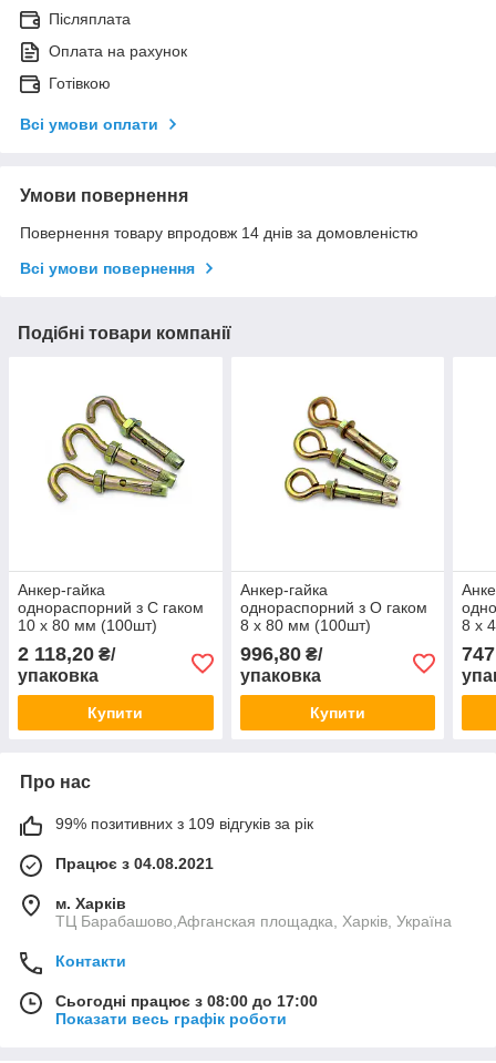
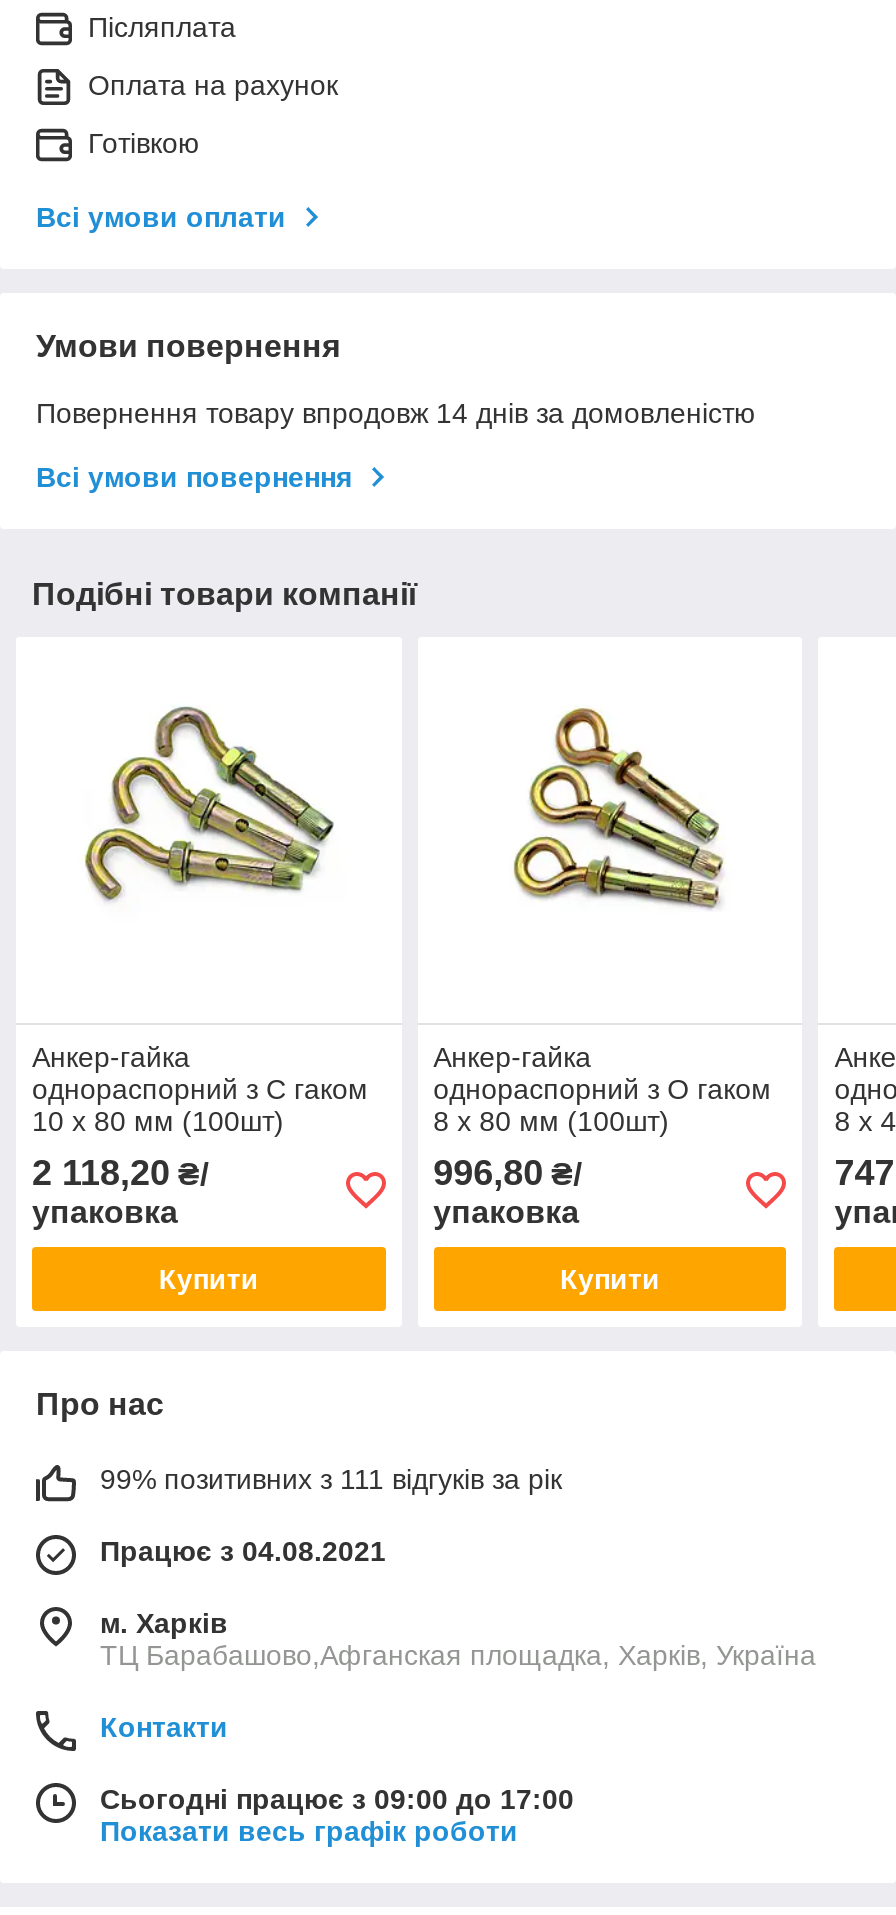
- 99% позитивних з 109 відгуків за рік
+ 99% позитивних з 111 відгуків за рік

- Сьогодні працює з 08:00 до 17:00
+ Сьогодні працює з 09:00 до 17:00
